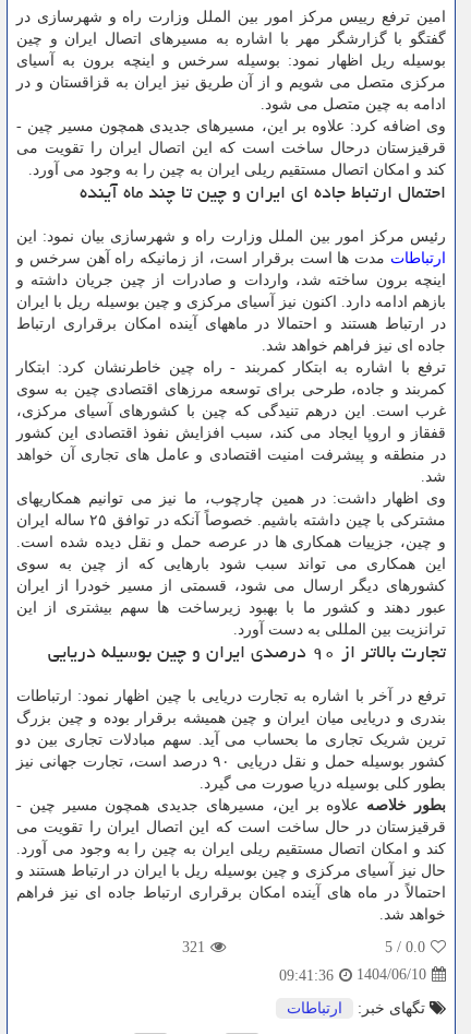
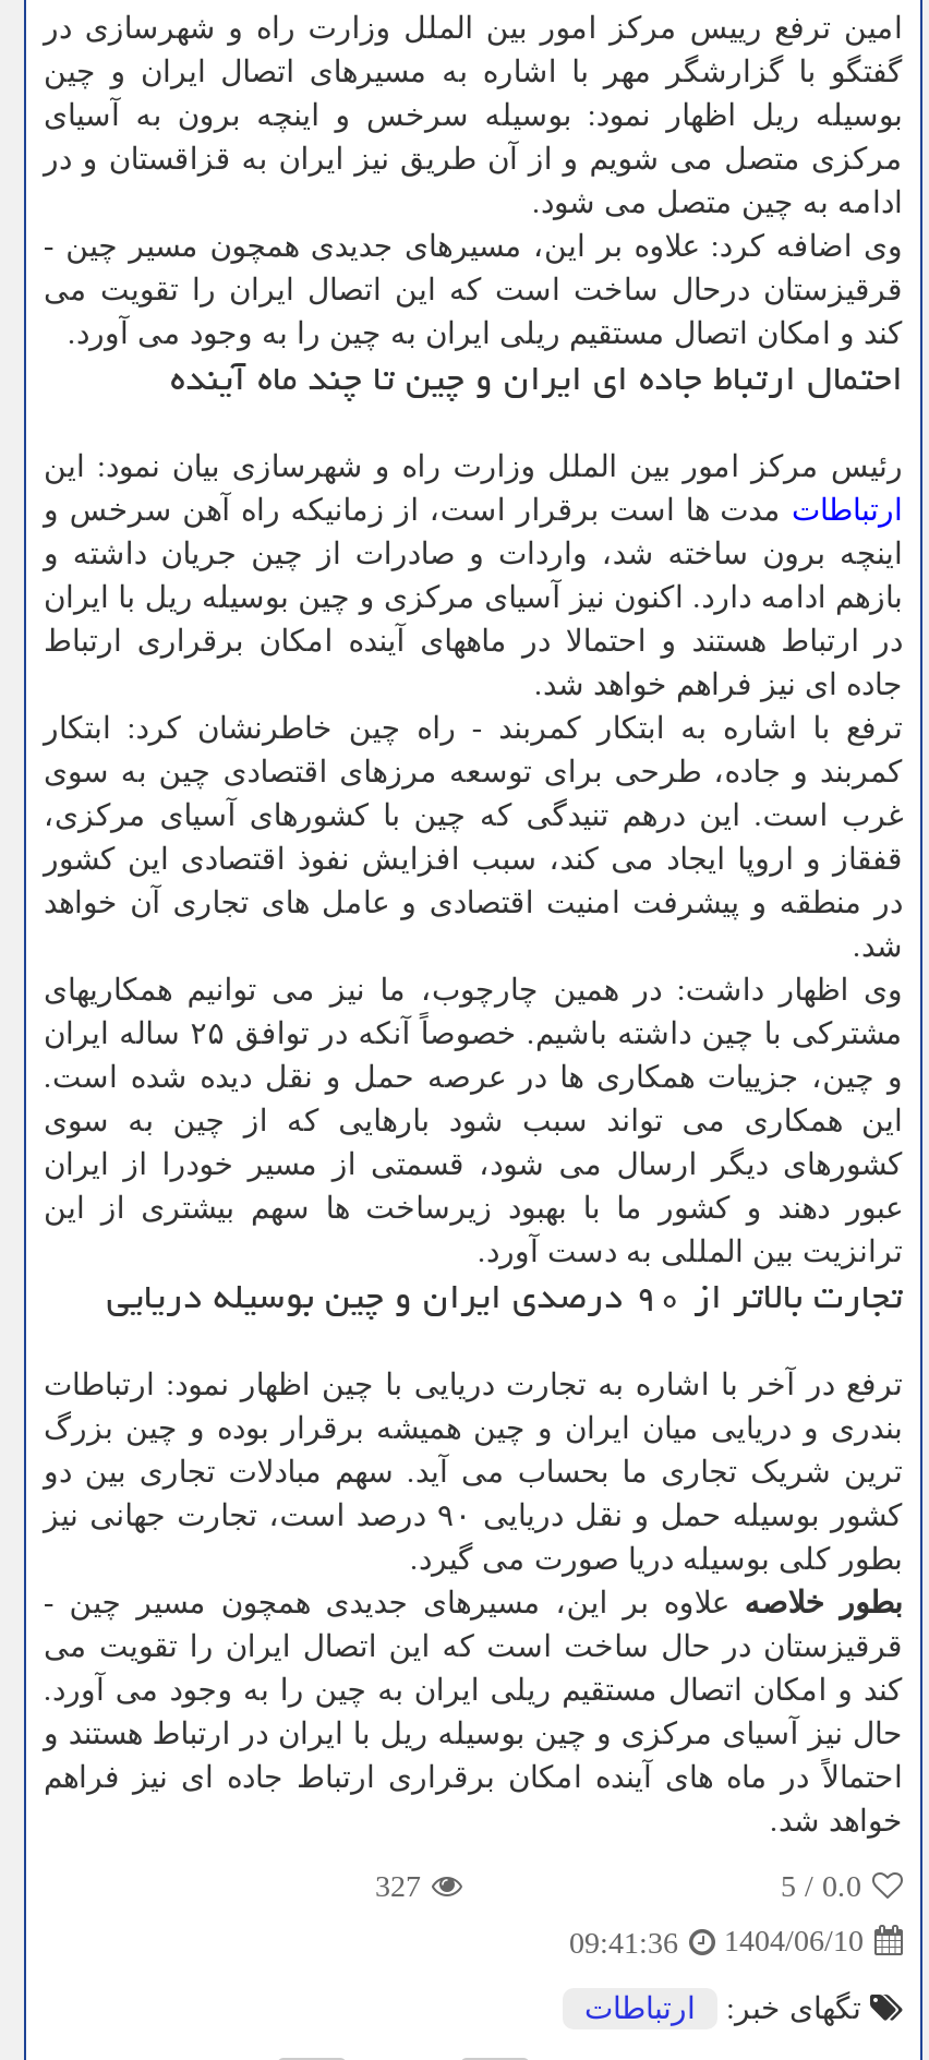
- 321
+ 327
